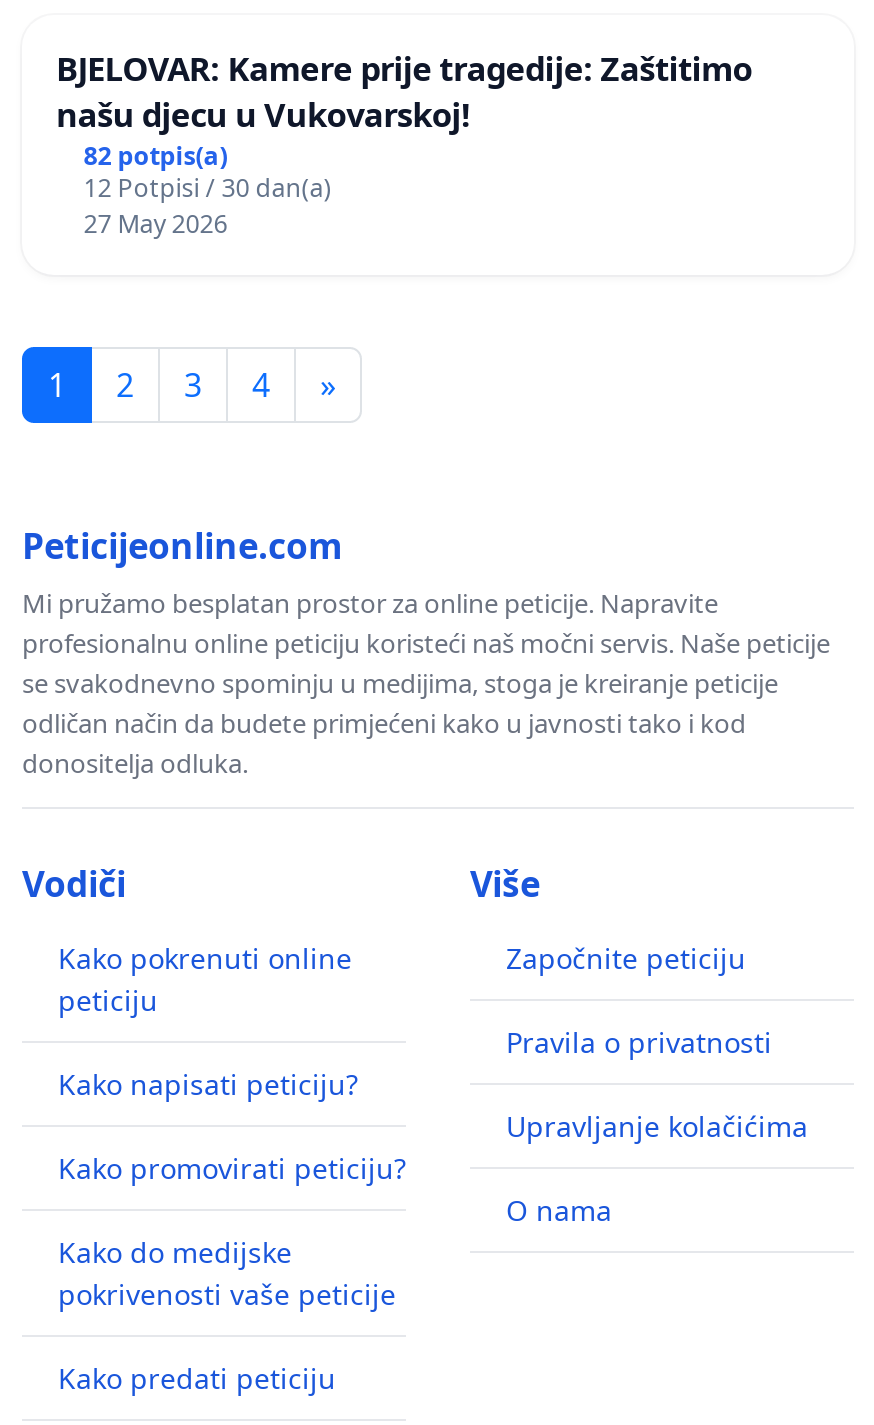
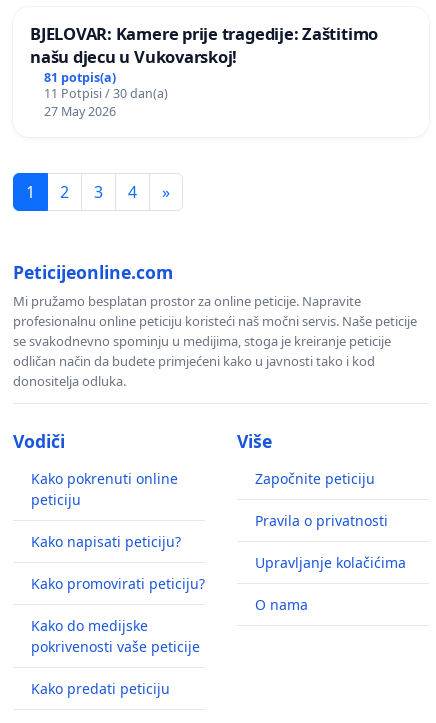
- 82 potpis(a)
+ 81 potpis(a)

- 12 Potpisi / 30 dan(a)
+ 11 Potpisi / 30 dan(a)
